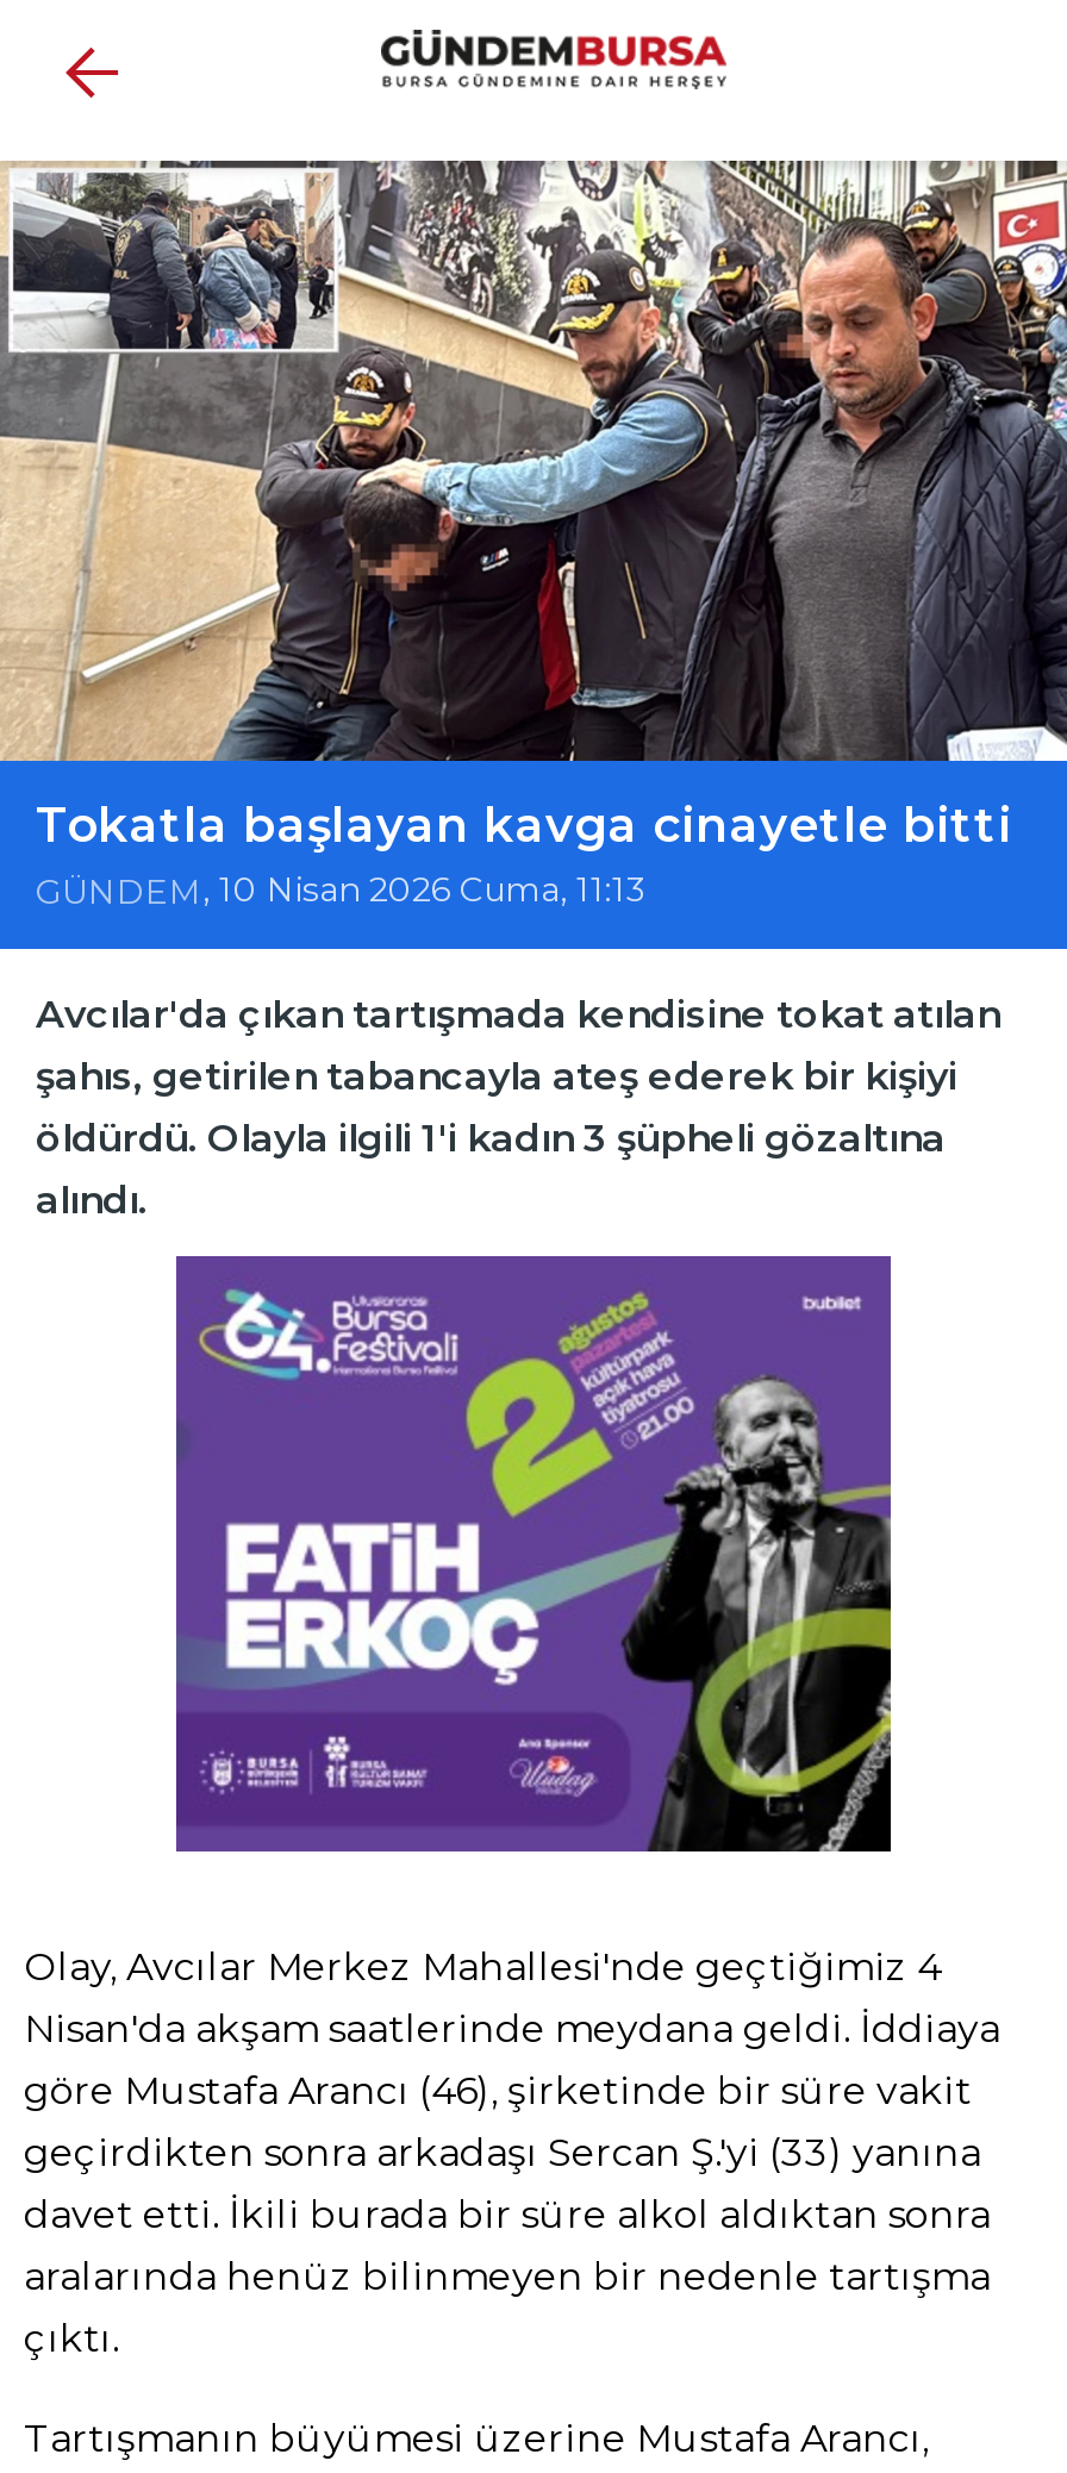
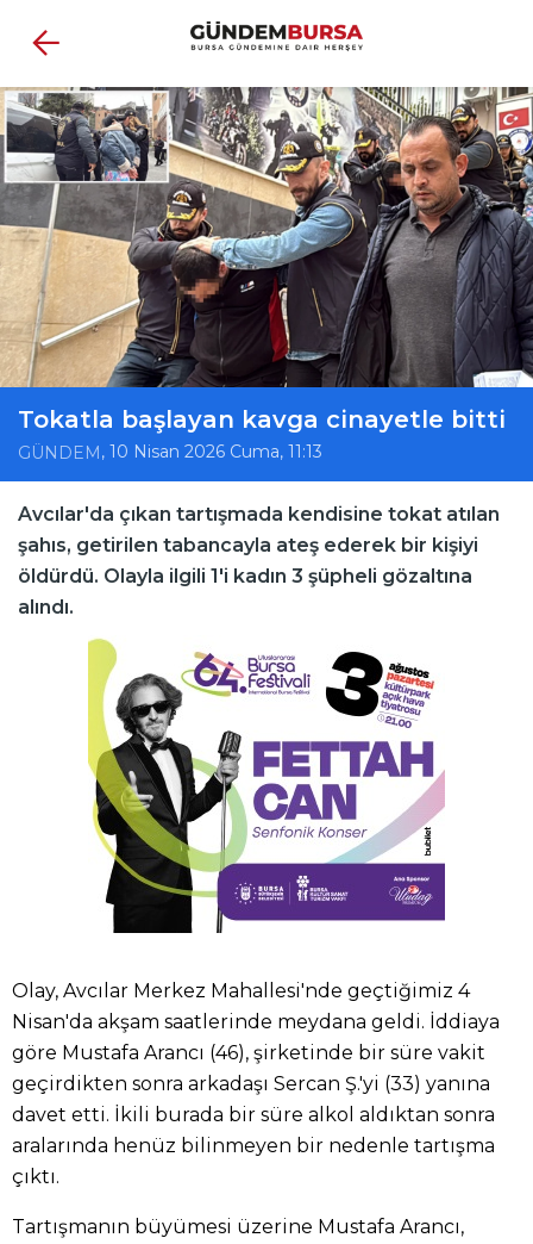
- [image]
+ [image]
